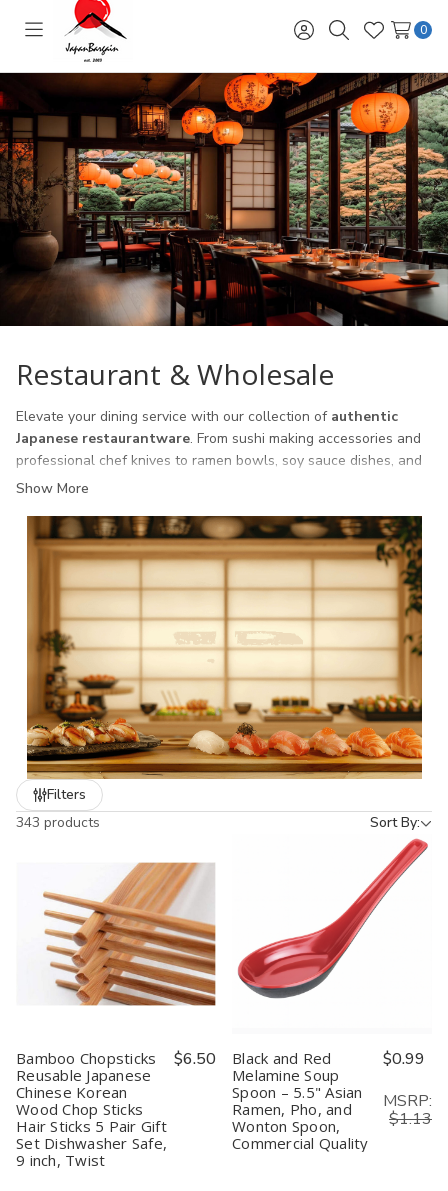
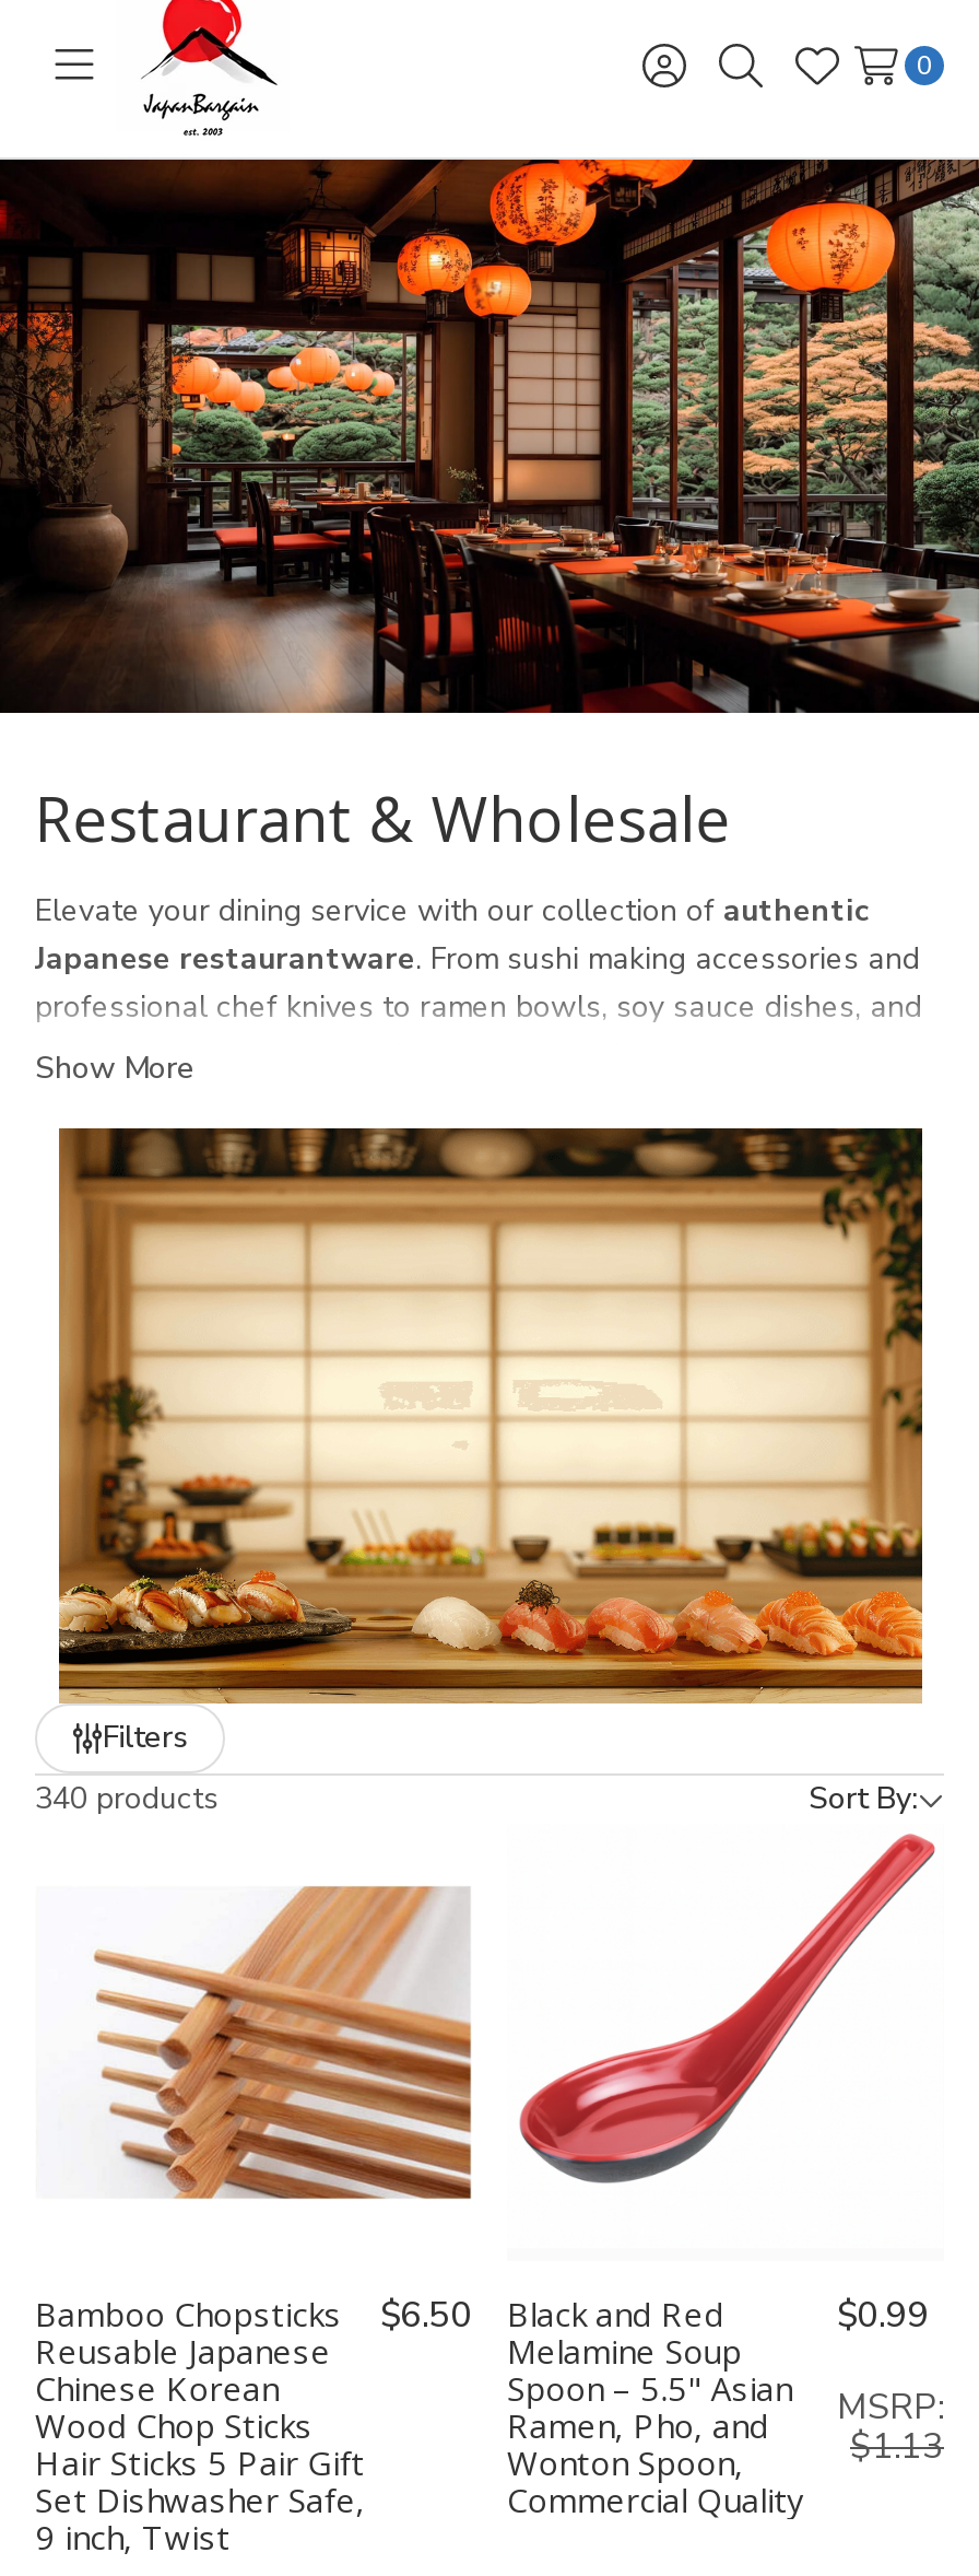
- 343 products
+ 340 products
